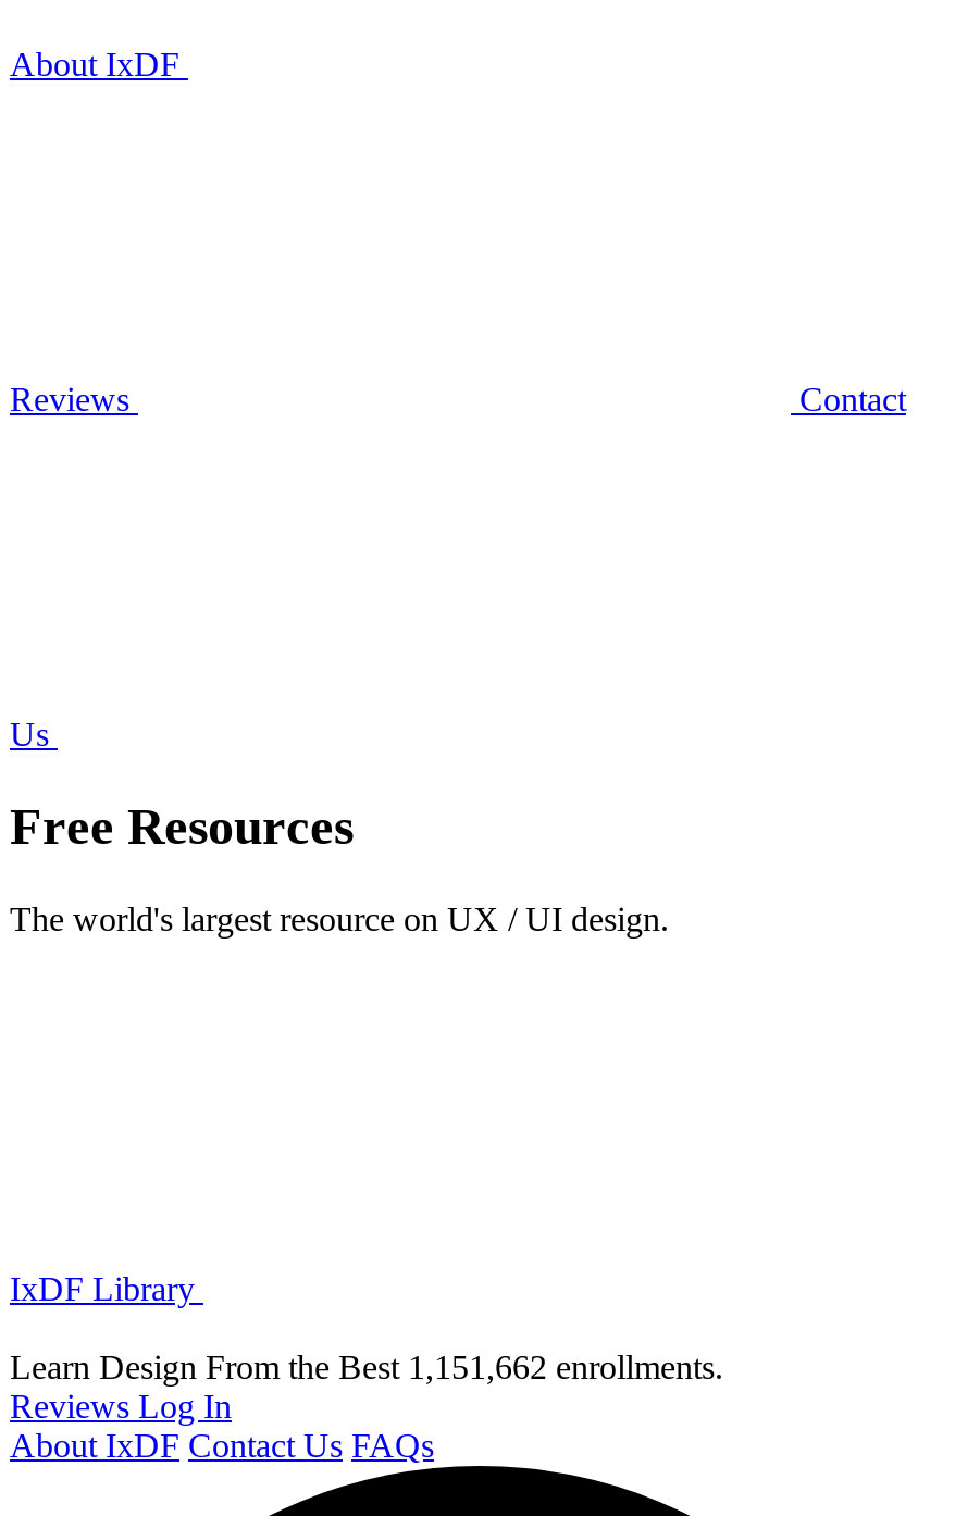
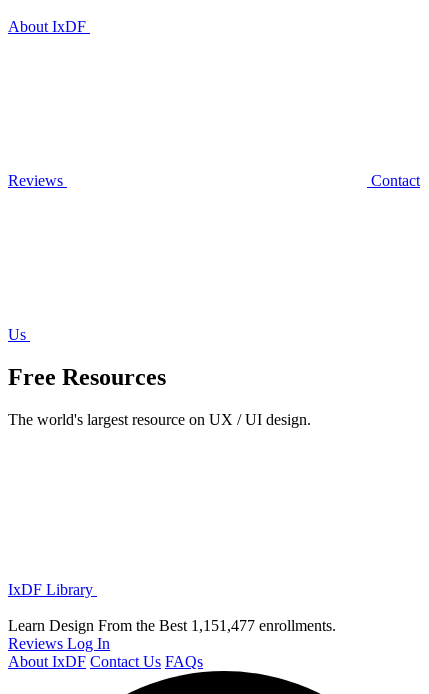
- Learn Design From the Best 1,151,662 enrollments.
+ Learn Design From the Best 1,151,477 enrollments.
